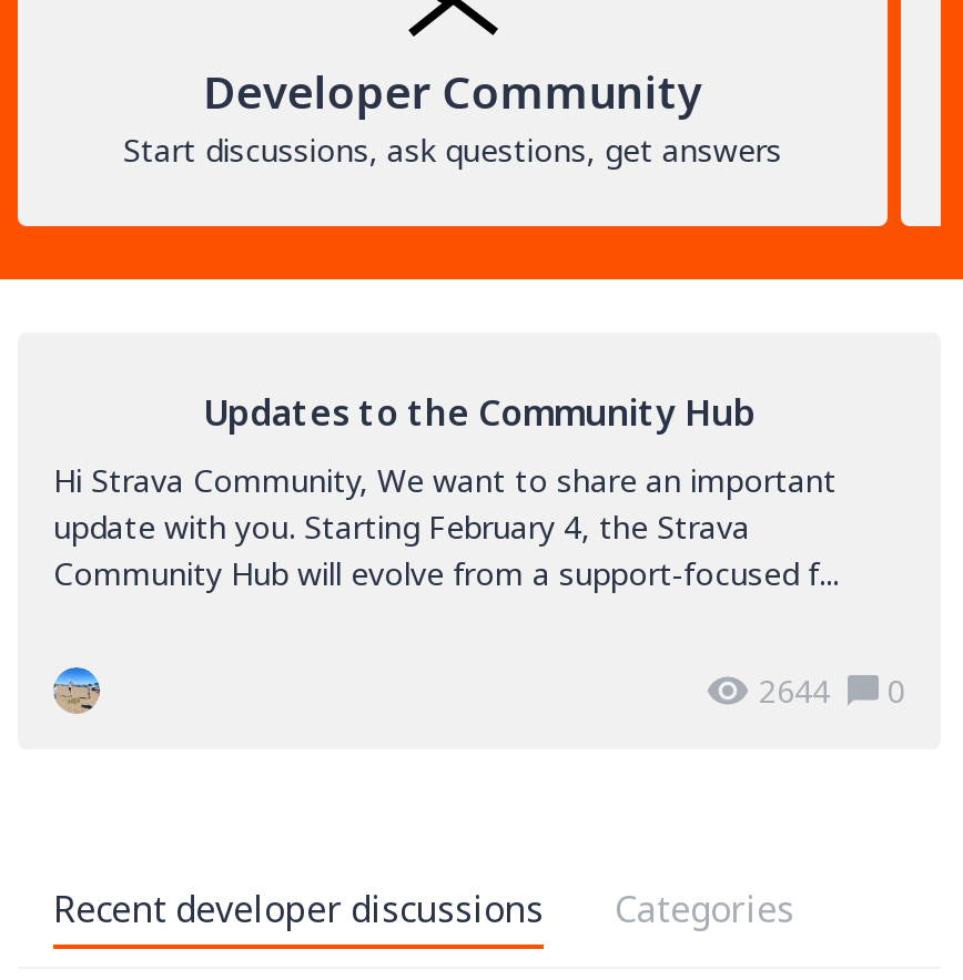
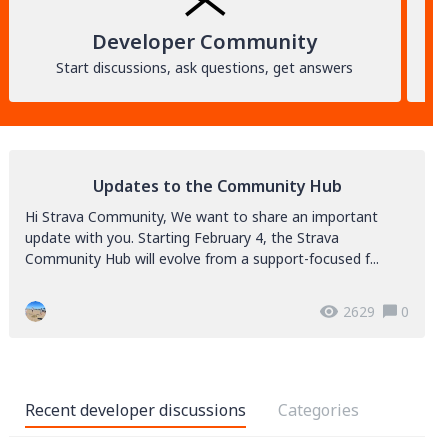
- 2644 0
+ 2629 0
